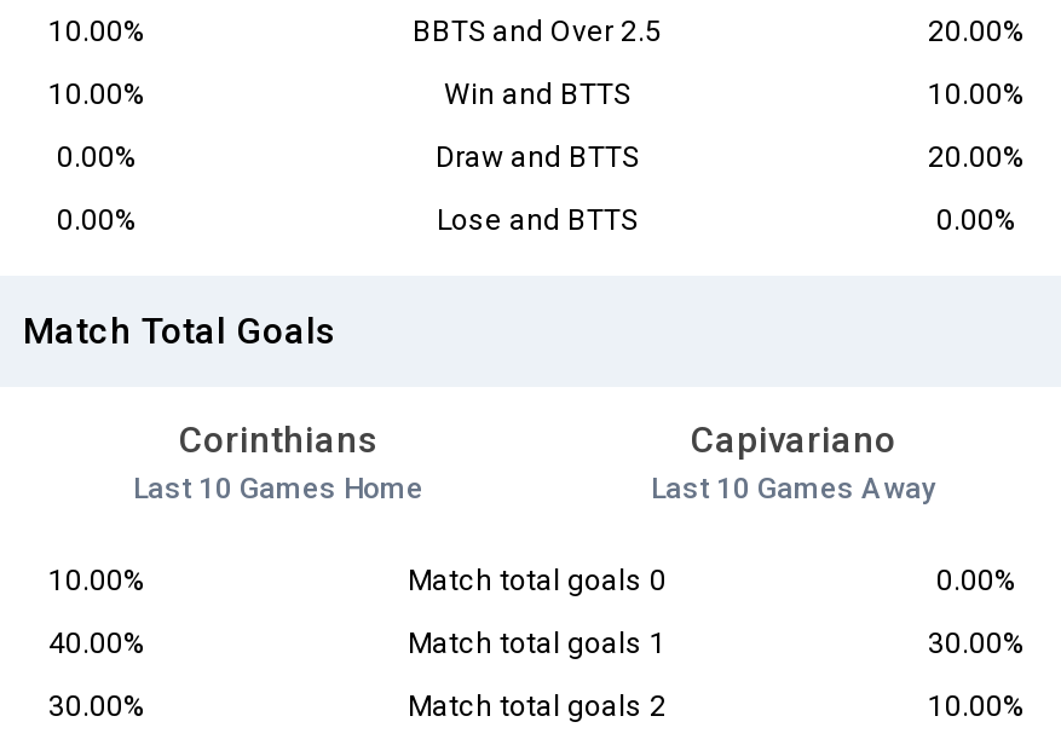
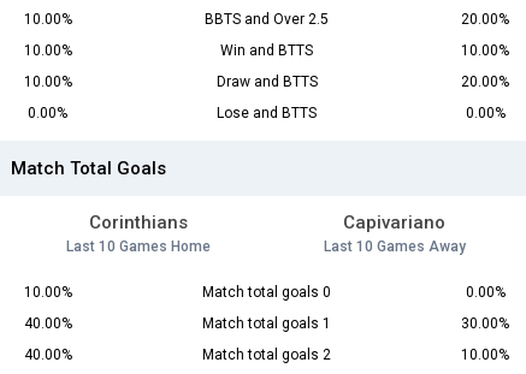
- 0.00%
+ 10.00%

- 30.00%
+ 40.00%
